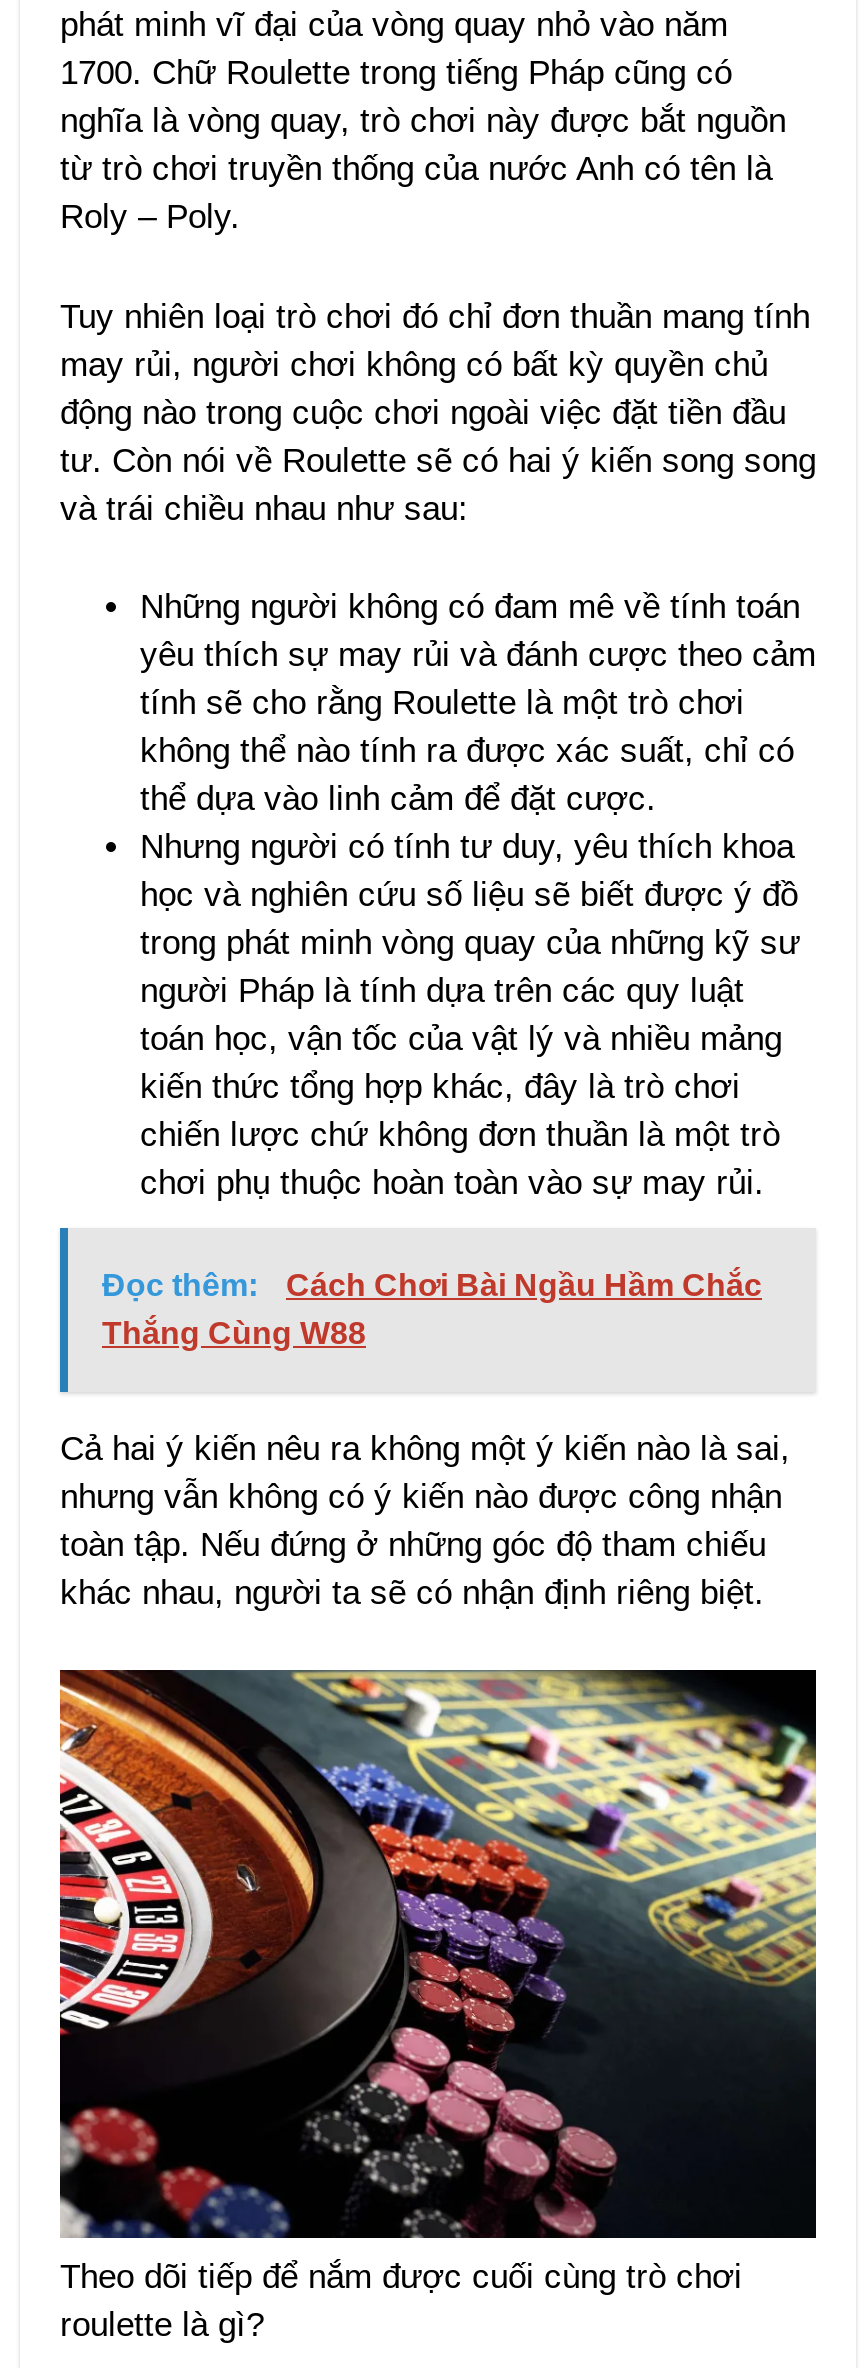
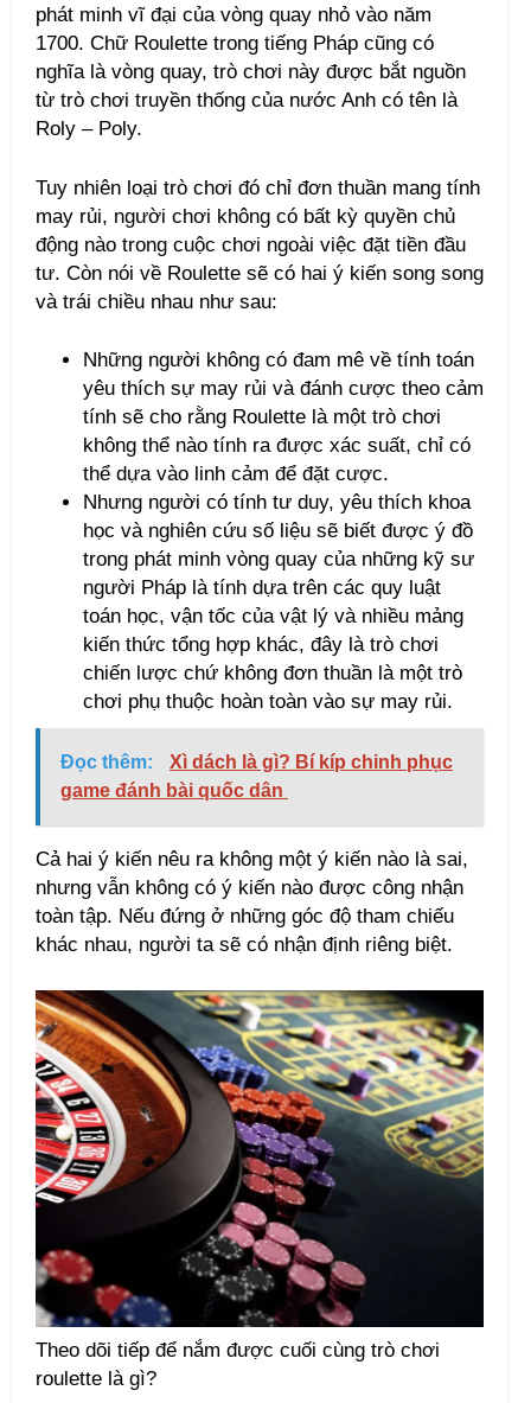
- Đọc thêm: Cách Chơi Bài Ngầu Hầm Chắc
- Thắng Cùng W88
+ Đọc thêm: Xì dách là gì? Bí kíp chinh phục
+ game đánh bài quốc dân
